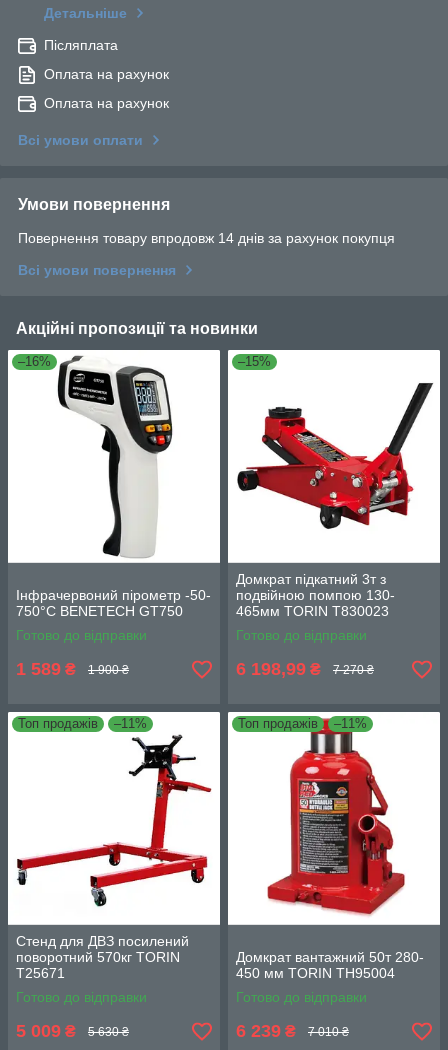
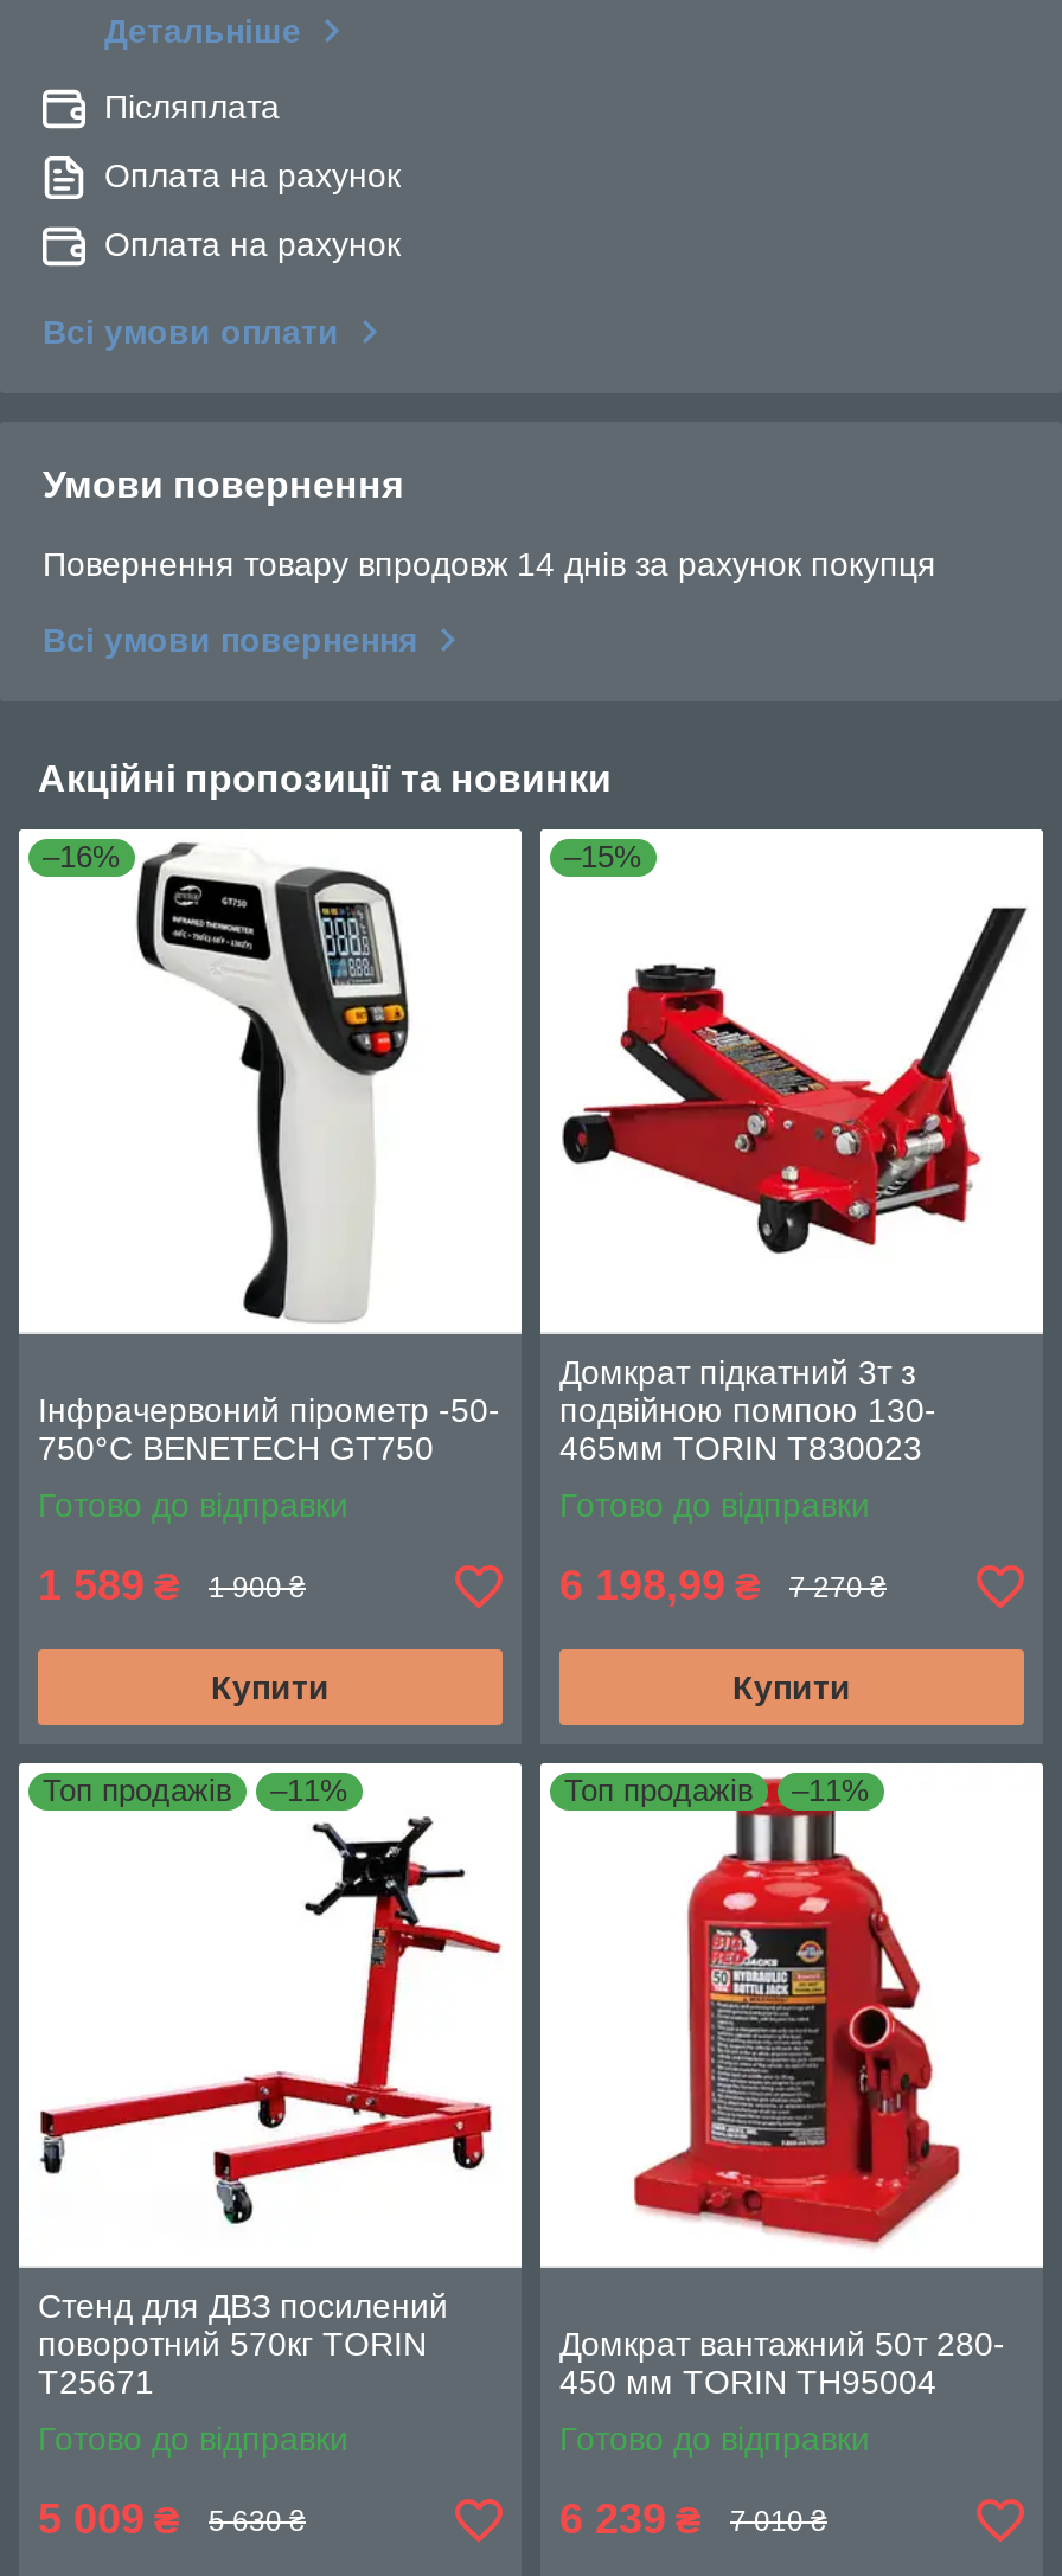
+ Купити

+ Купити
